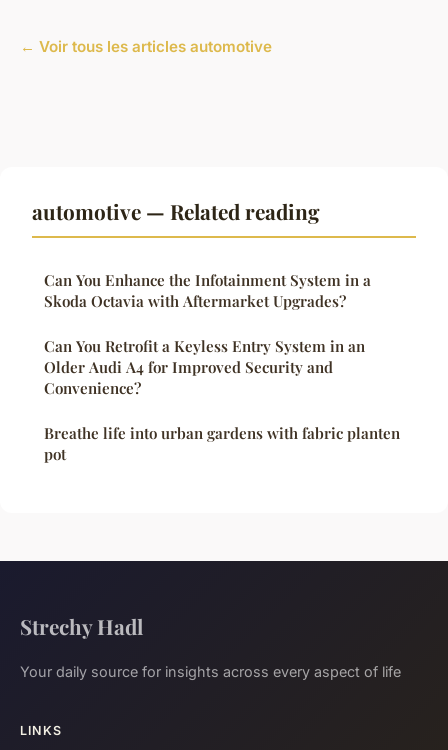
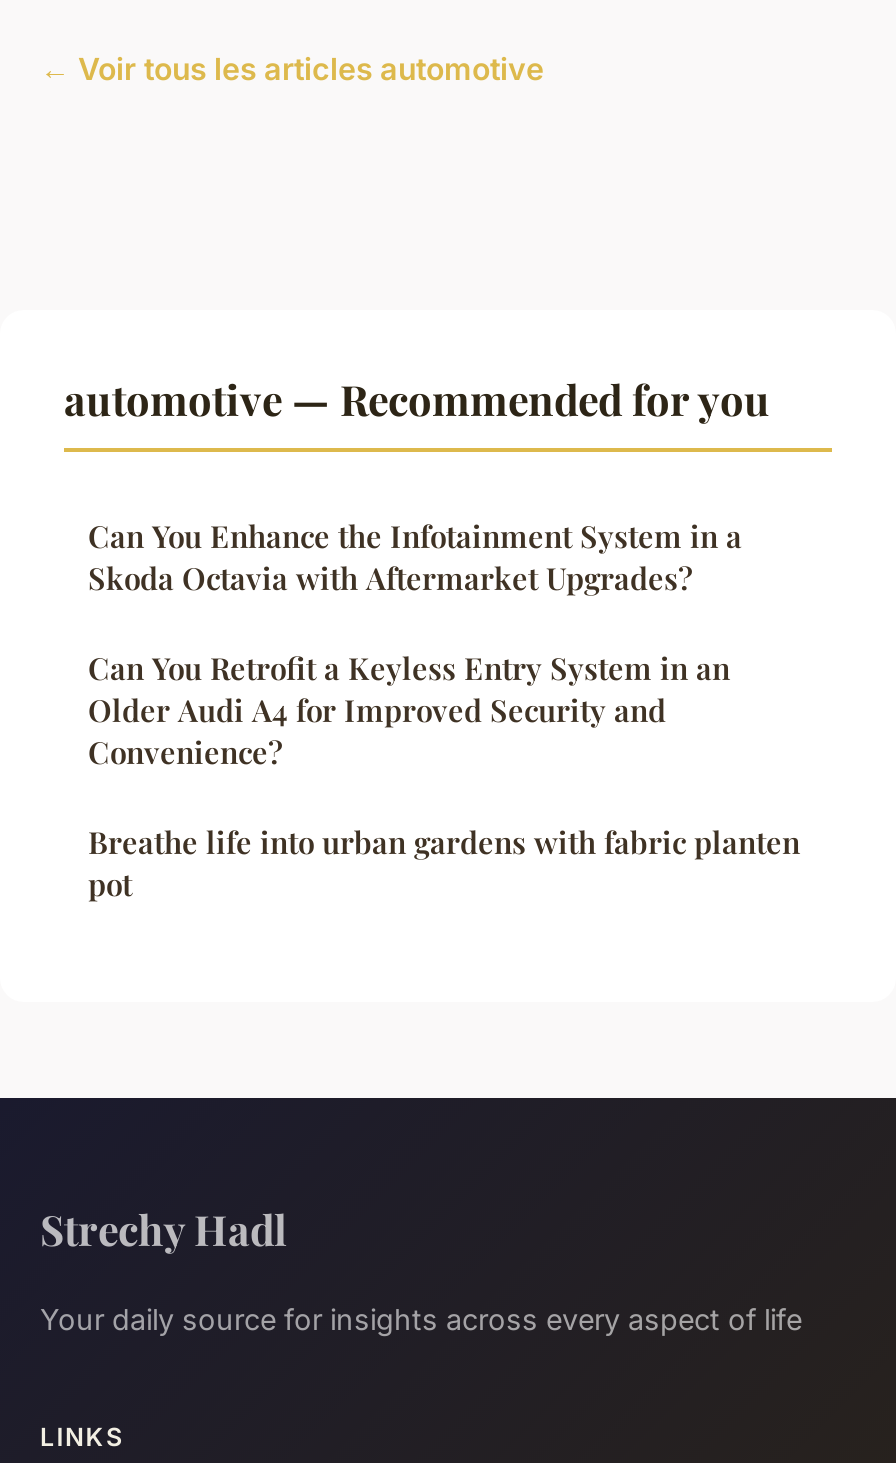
- automotive — Related reading
+ automotive — Recommended for you
